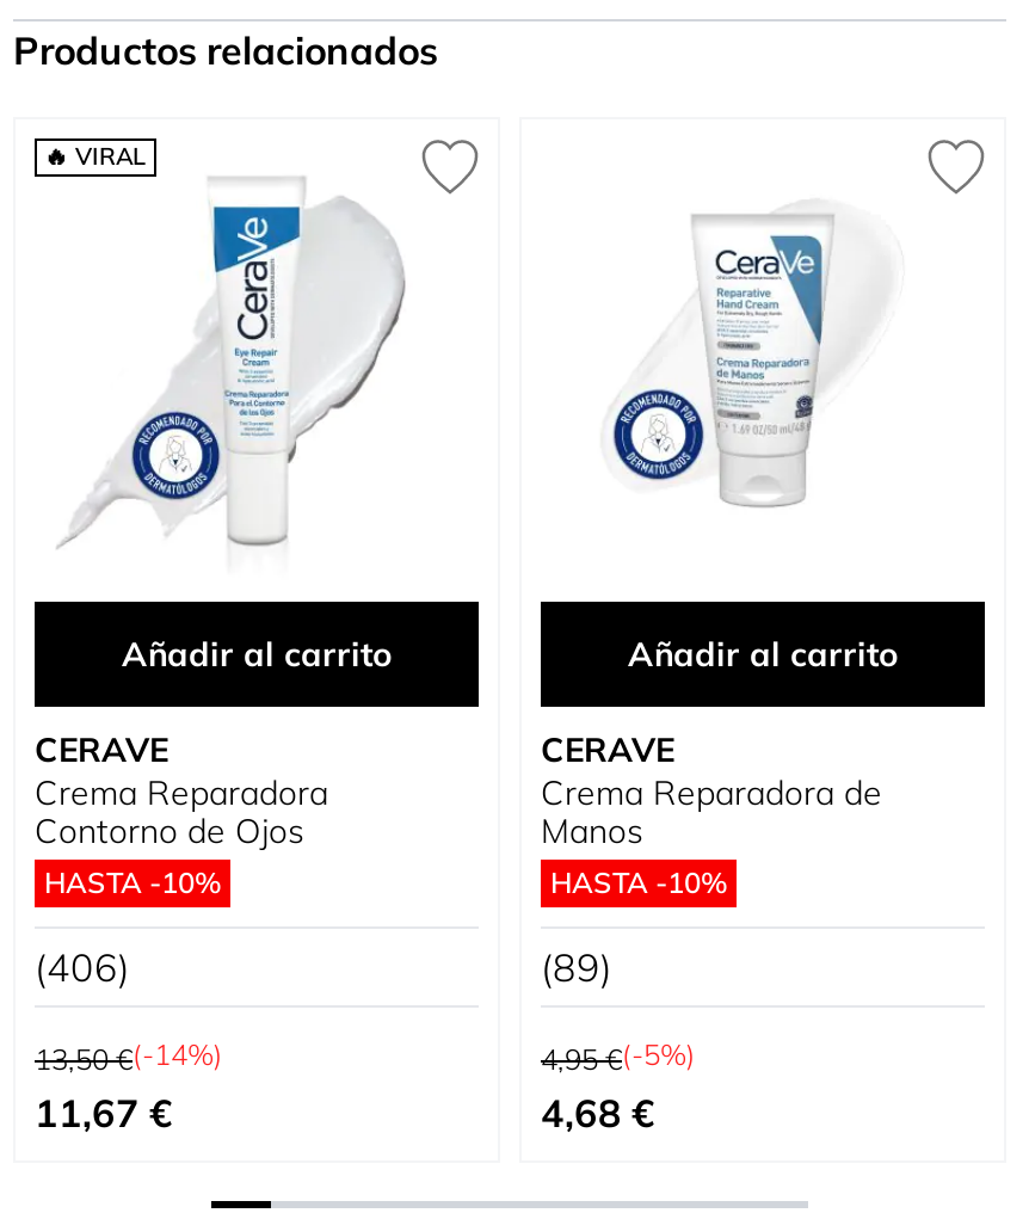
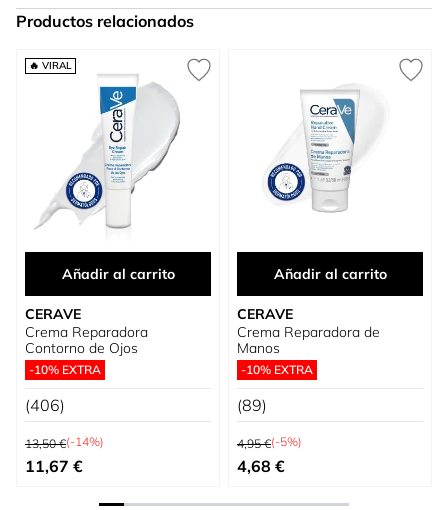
- HASTA -10%
+ -10% EXTRA

- HASTA -10%
+ -10% EXTRA
